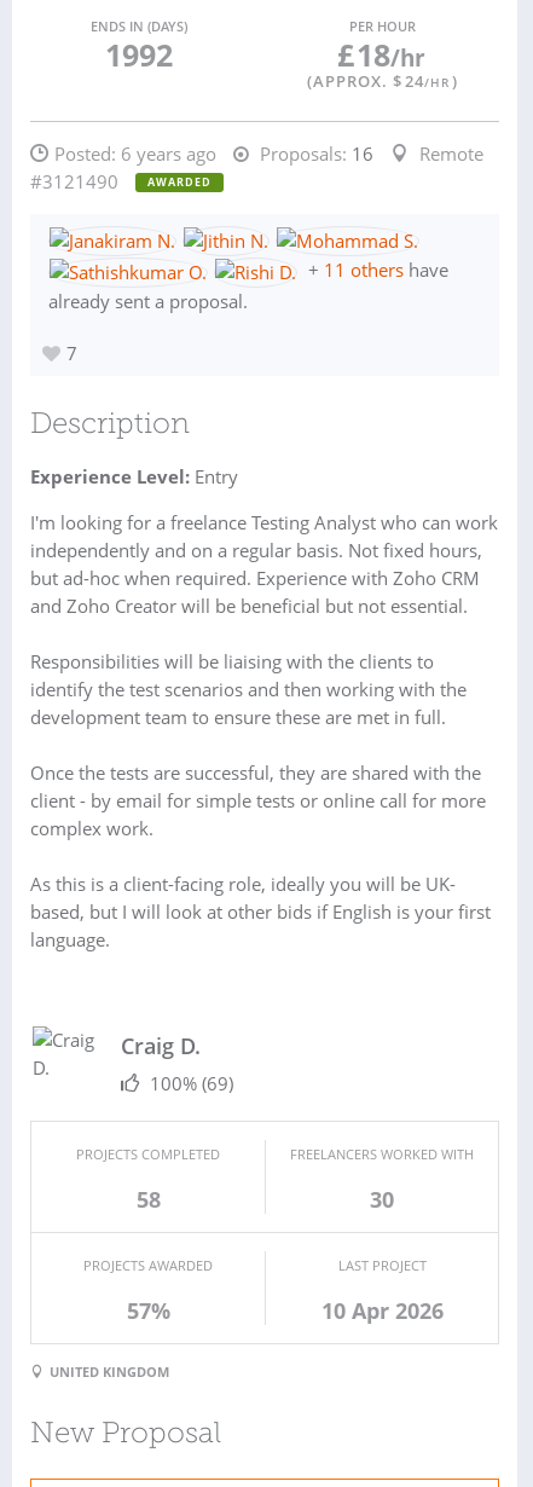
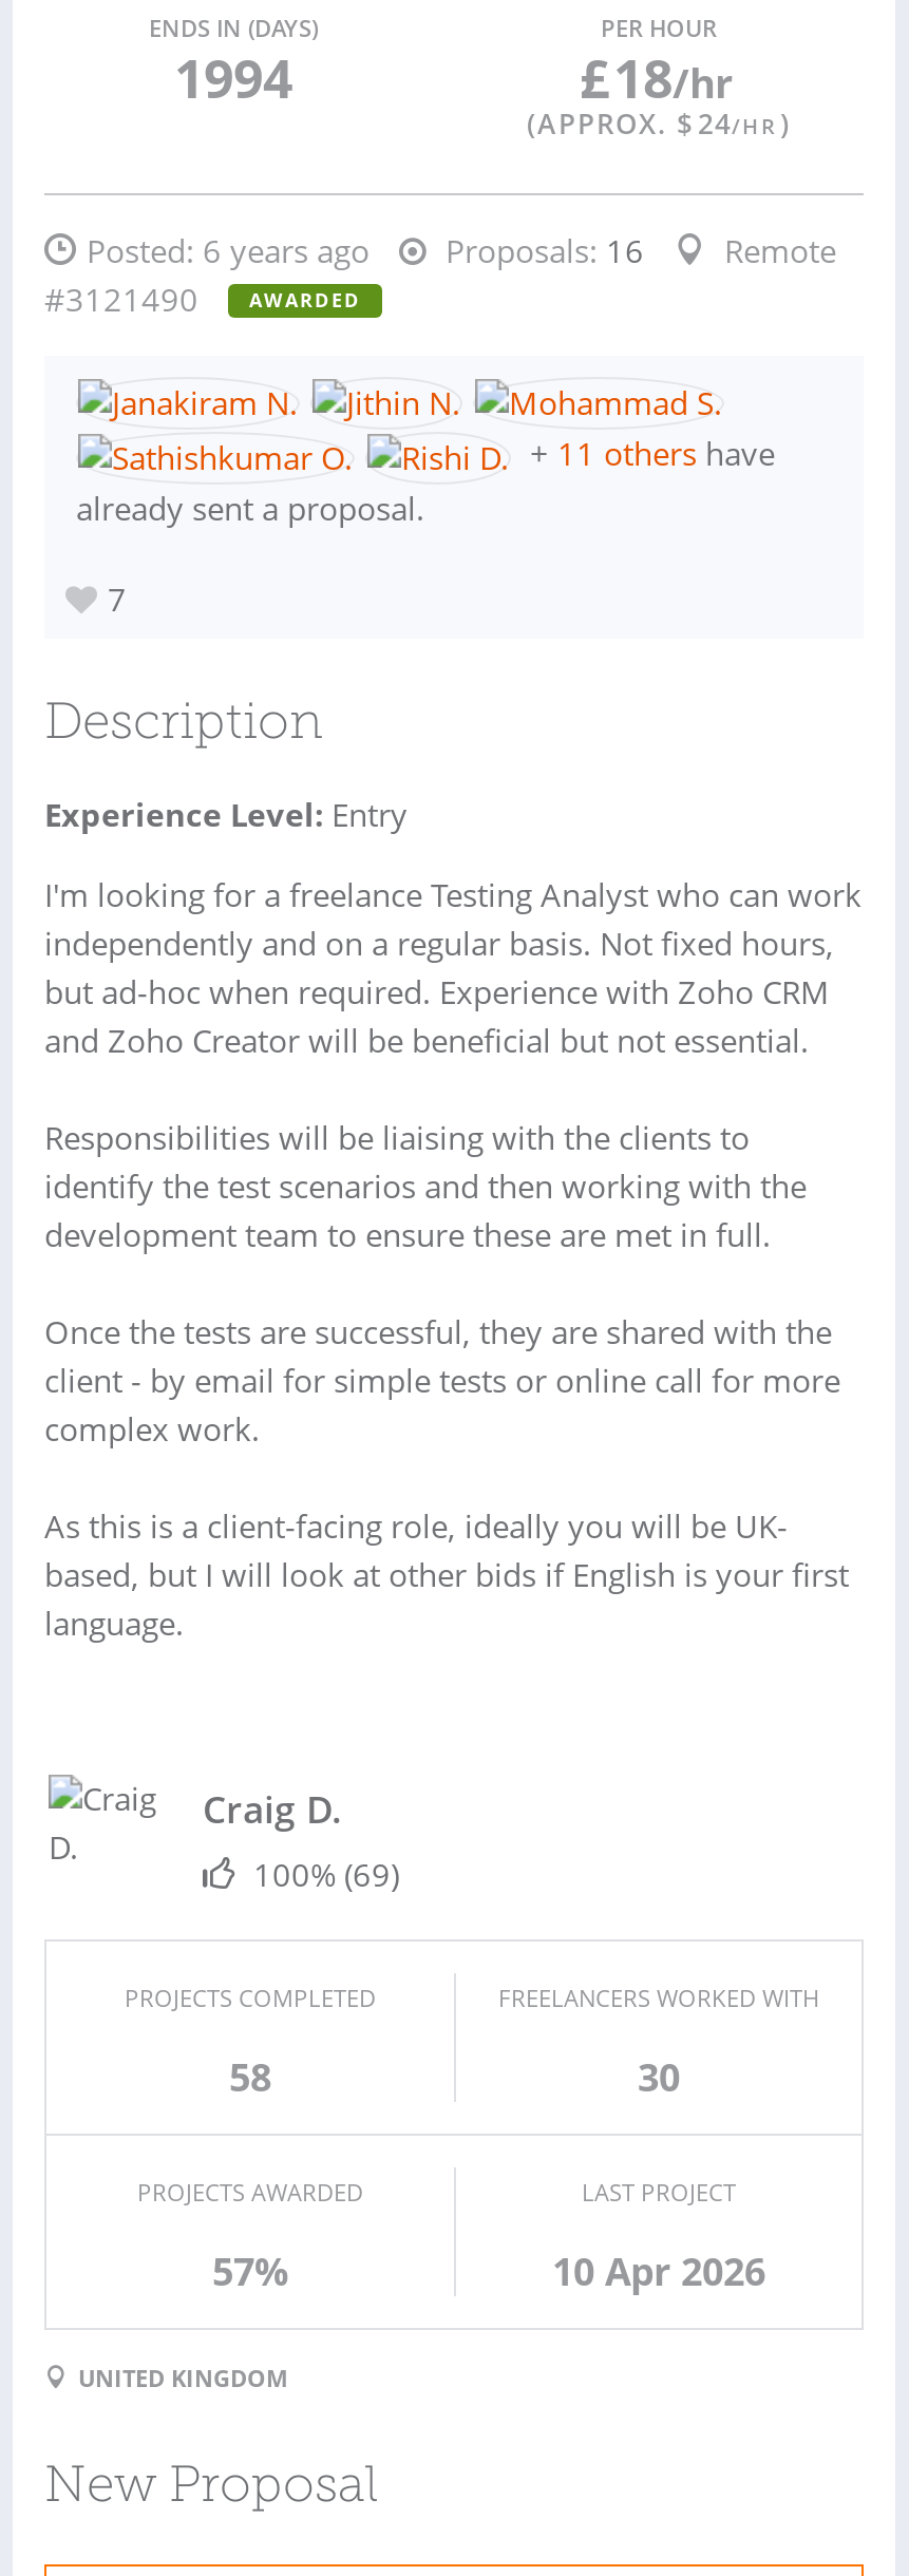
- 1992
+ 1994
